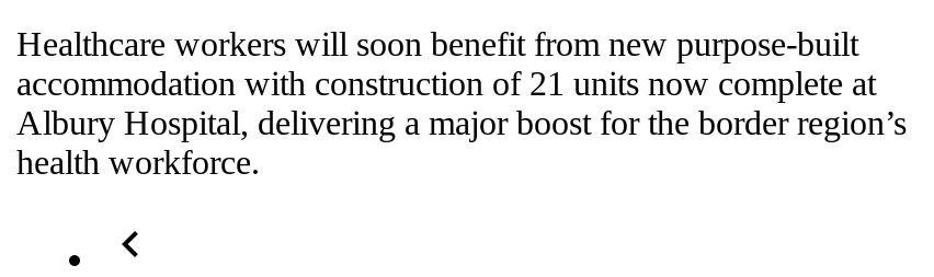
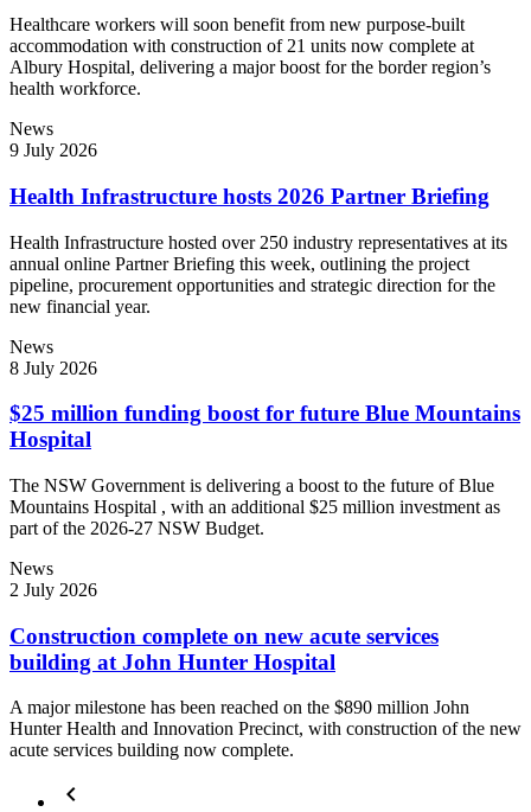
+ News
+ 9 July 2026
+ Health Infrastructure hosts 2026 Partner Briefing
+ Health Infrastructure hosted over 250 industry representatives at its
+ annual online Partner Briefing this week, outlining the project
+ pipeline, procurement opportunities and strategic direction for the
+ new financial year.
+ News
+ 8 July 2026
+ $25 million funding boost for future Blue Mountains
+ Hospital
+ The NSW Government is delivering a boost to the future of Blue
+ Mountains Hospital , with an additional $25 million investment as
+ part of the 2026-27 NSW Budget.
+ News
+ 2 July 2026
+ Construction complete on new acute services
+ building at John Hunter Hospital
+ A major milestone has been reached on the $890 million John
+ Hunter Health and Innovation Precinct, with construction of the new
+ acute services building now complete.
